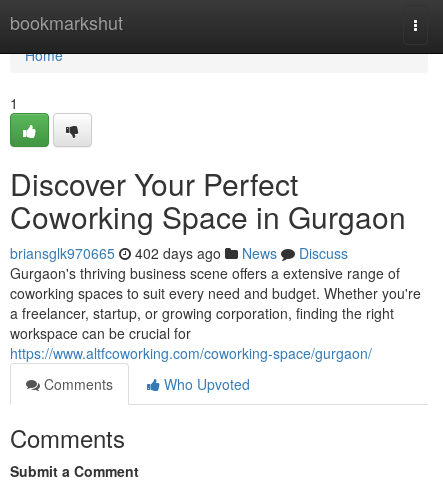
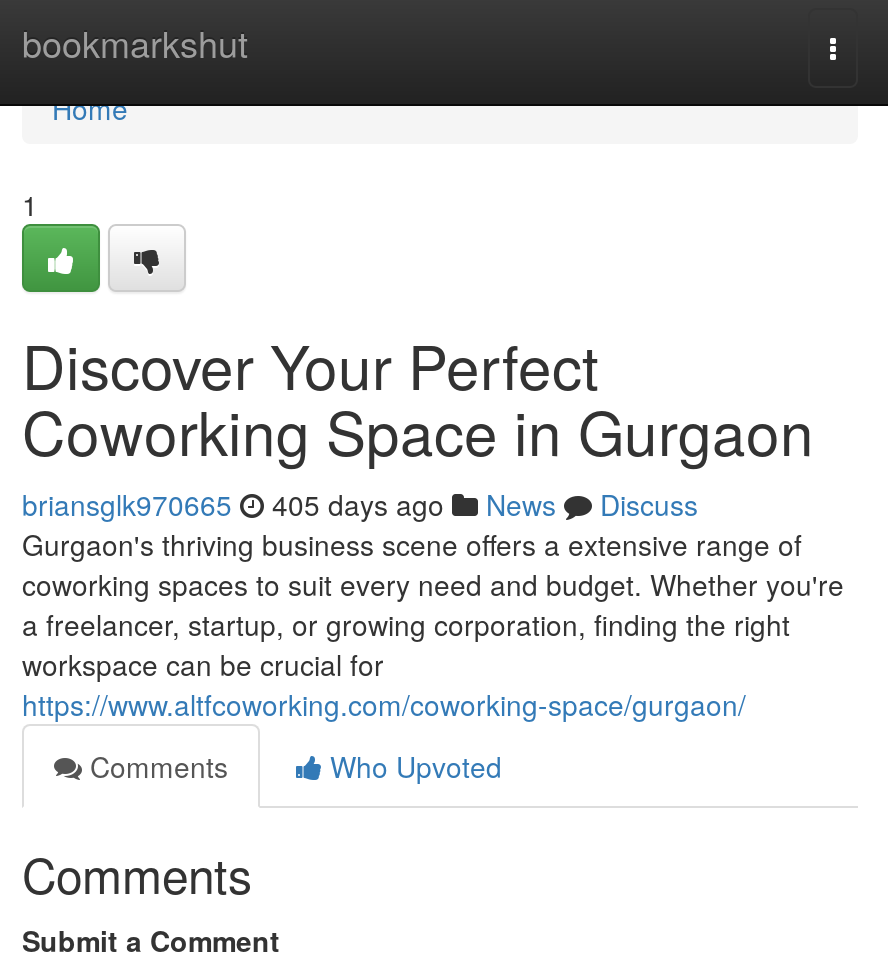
- briansglk970665 402 days ago News Discuss
+ briansglk970665 405 days ago News Discuss
